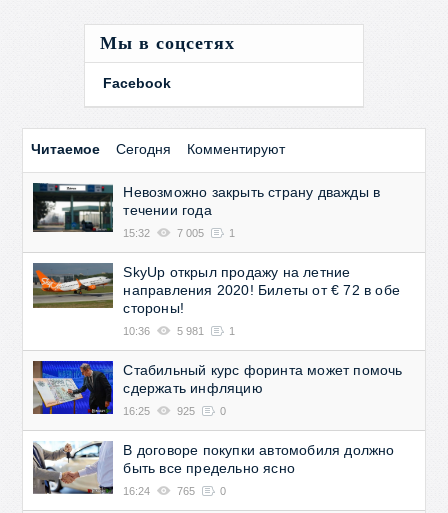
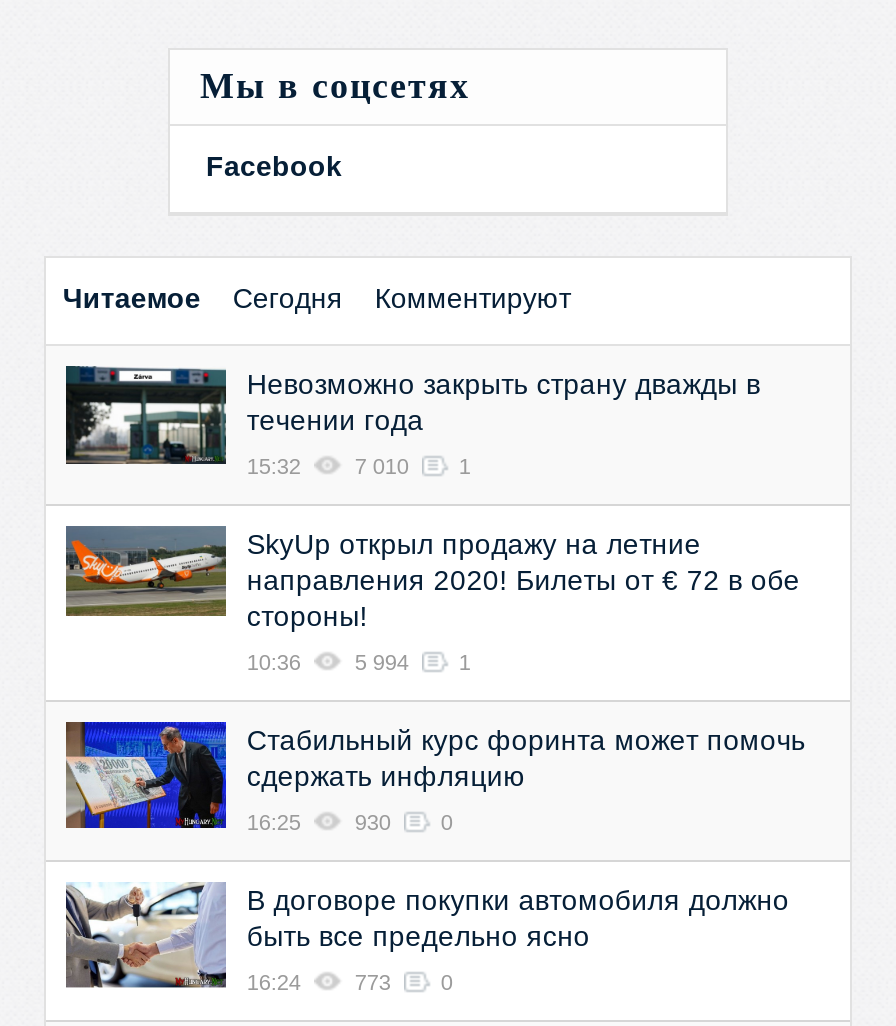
- 7 005
+ 7 010

- 5 981
+ 5 994

- 925
+ 930

- 765
+ 773
